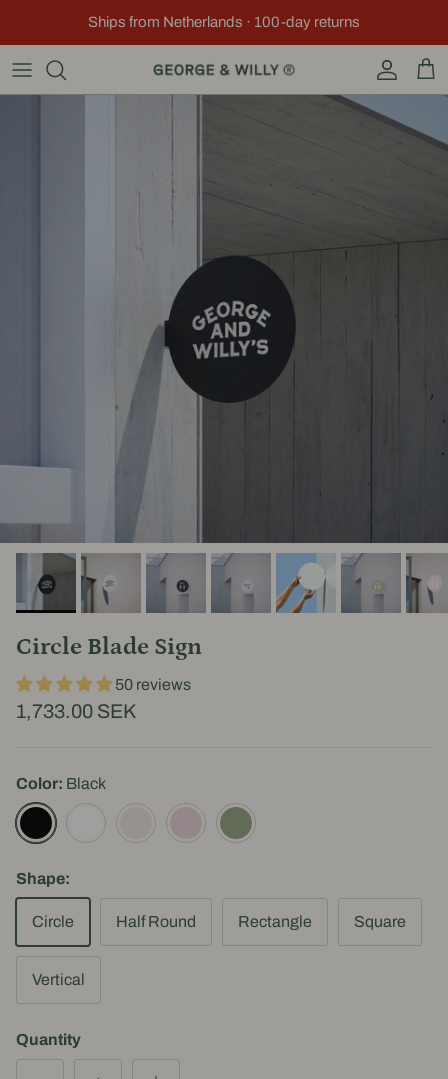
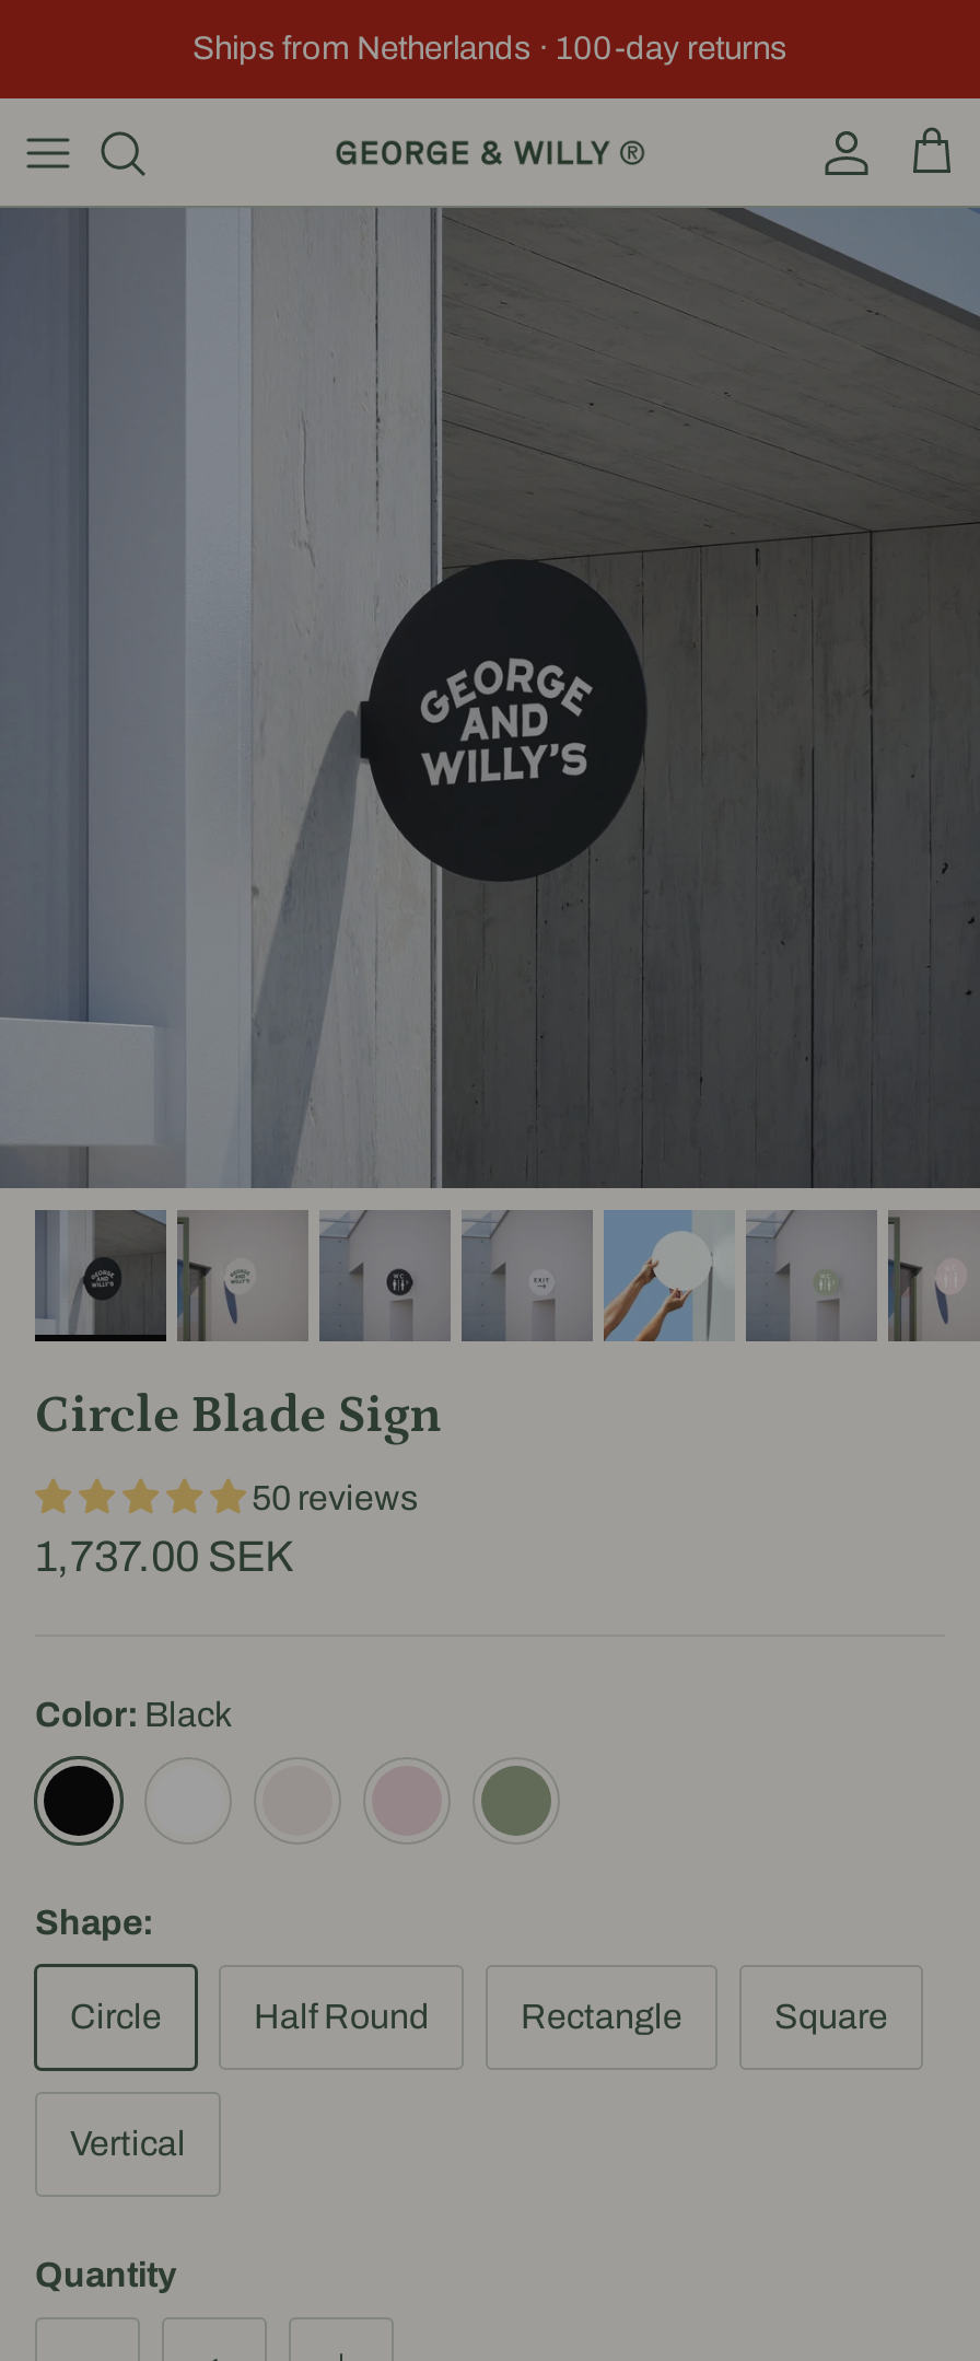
- 1,733.00 SEK
+ 1,737.00 SEK
